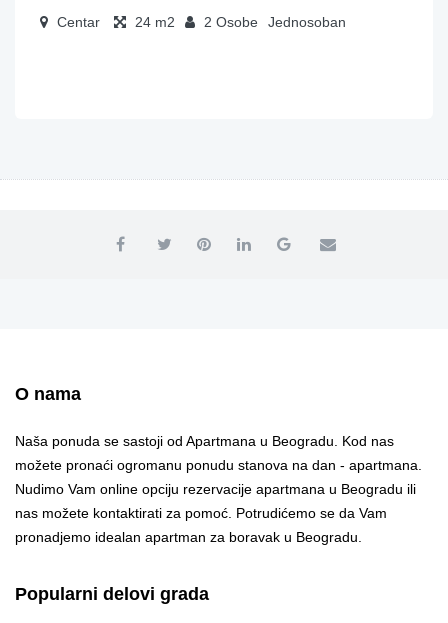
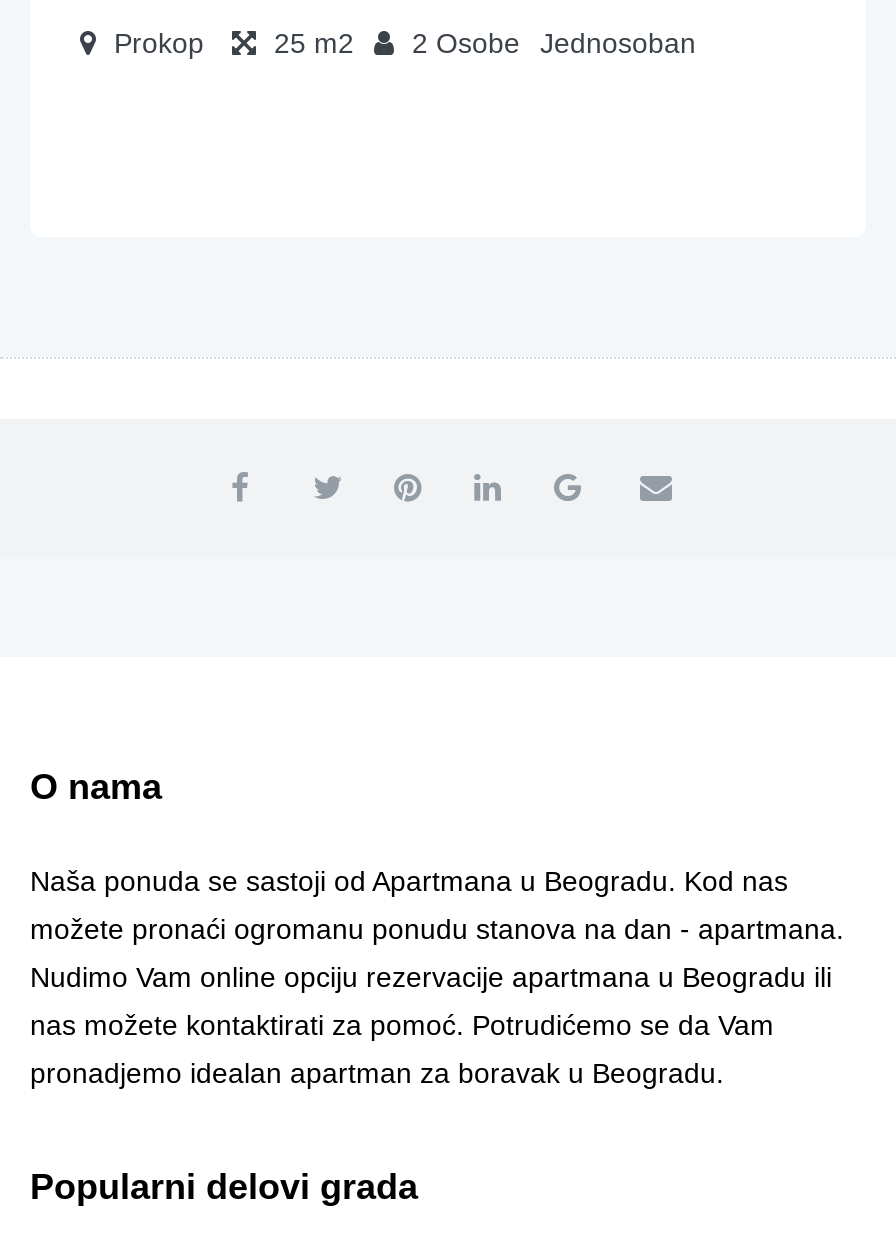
- Centar
- 24
+ Prokop
+ 25
